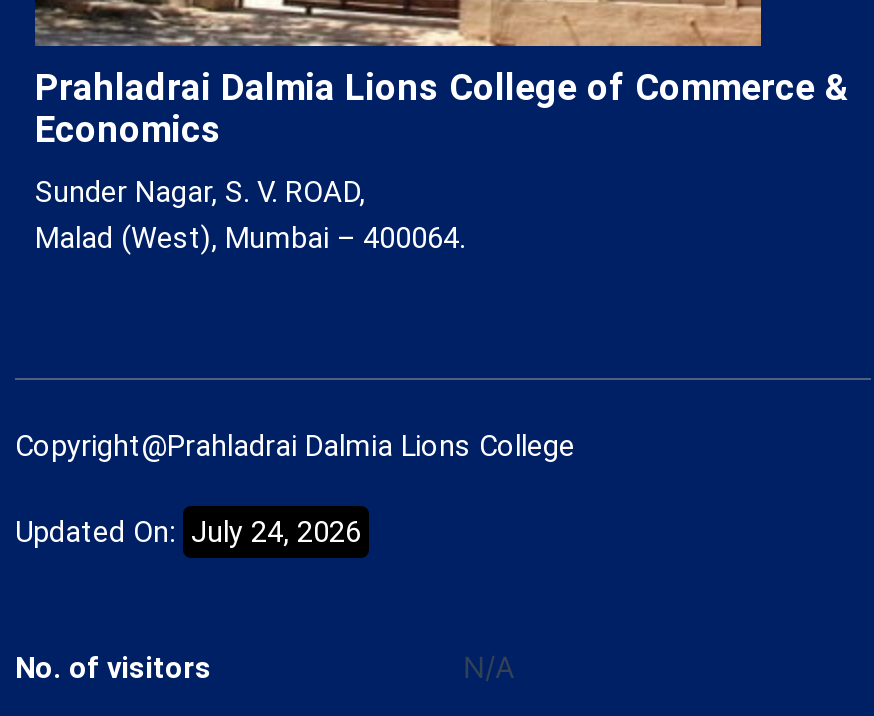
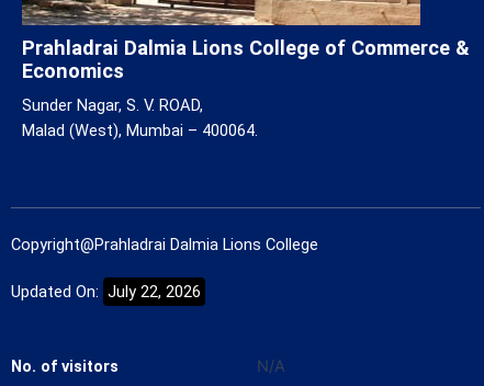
- Updated On: July 24, 2026
+ Updated On: July 22, 2026
